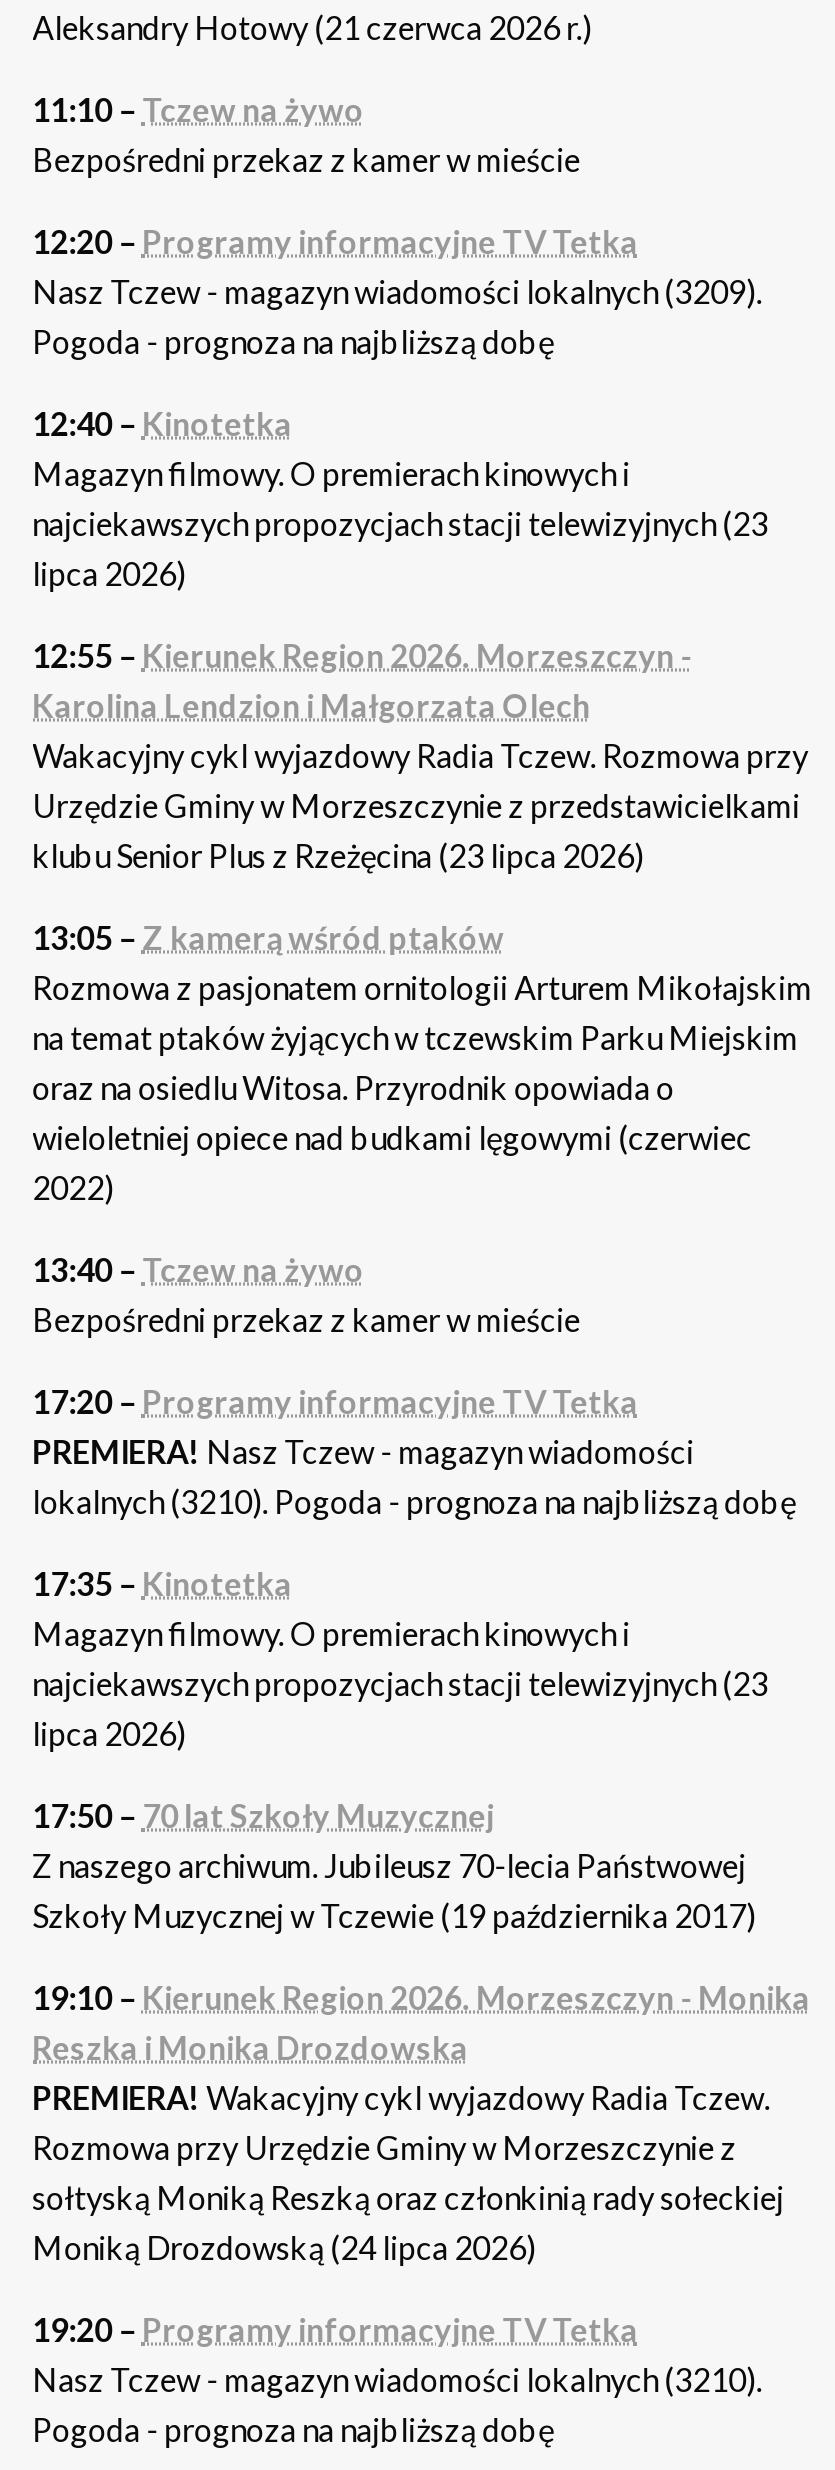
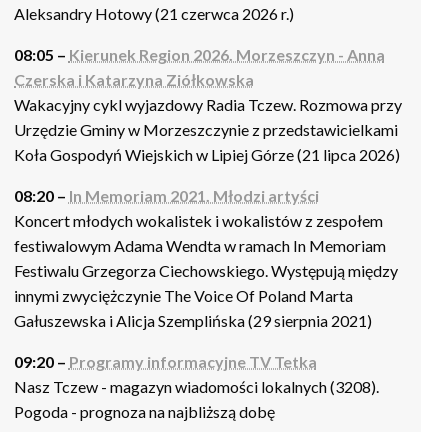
- 11:10 – Tczew na żywo
- Bezpośredni przekaz z kamer w mieście
- 12:20 – Programy informacyjne TV Tetka
- Nasz Tczew - magazyn wiadomości lokalnych (3209).
- Pogoda - prognoza na najbliższą dobę
- 12:40 – Kinotetka
- Magazyn filmowy. O premierach kinowych i
- najciekawszych propozycjach stacji telewizyjnych (23
- lipca 2026)
- 12:55 – Kierunek Region 2026. Morzeszczyn -
- Karolina Lendzion i Małgorzata Olech
+ 08:05 – Kierunek Region 2026. Morzeszczyn - Anna
+ Czerska i Katarzyna Ziółkowska

- klubu Senior Plus z Rzeżęcina (23 lipca 2026)
- 13:05 – Z kamerą wśród ptaków
- Rozmowa z pasjonatem ornitologii Arturem Mikołajskim
- na temat ptaków żyjących w tczewskim Parku Miejskim
- oraz na osiedlu Witosa. Przyrodnik opowiada o
- wieloletniej opiece nad budkami lęgowymi (czerwiec
- 2022)
- 13:40 – Tczew na żywo
- Bezpośredni przekaz z kamer w mieście
- 17:20 – Programy informacyjne TV Tetka
- PREMIERA! Nasz Tczew - magazyn wiadomości
- lokalnych (3210). Pogoda - prognoza na najbliższą dobę
- 17:35 – Kinotetka
- Magazyn filmowy. O premierach kinowych i
- najciekawszych propozycjach stacji telewizyjnych (23
- lipca 2026)
- 17:50 – 70 lat Szkoły Muzycznej
- Z naszego archiwum. Jubileusz 70-lecia Państwowej
- Szkoły Muzycznej w Tczewie (19 października 2017)
- 19:10 – Kierunek Region 2026. Morzeszczyn - Monika
- Reszka i Monika Drozdowska
- PREMIERA! Wakacyjny cykl wyjazdowy Radia Tczew.
- Rozmowa przy Urzędzie Gminy w Morzeszczynie z
- sołtyską Moniką Reszką oraz członkinią rady sołeckiej
- Moniką Drozdowską (24 lipca 2026)
- 19:20 – Programy informacyjne TV Tetka
- Nasz Tczew - magazyn wiadomości lokalnych (3210).
+ Koła Gospodyń Wiejskich w Lipiej Górze (21 lipca 2026)
+ 08:20 – In Memoriam 2021. Młodzi artyści
+ Koncert młodych wokalistek i wokalistów z zespołem
+ festiwalowym Adama Wendta w ramach In Memoriam
+ Festiwalu Grzegorza Ciechowskiego. Występują między
+ innymi zwyciężczynie The Voice Of Poland Marta
+ Gałuszewska i Alicja Szemplińska (29 sierpnia 2021)
+ 09:20 – Programy informacyjne TV Tetka
+ Nasz Tczew - magazyn wiadomości lokalnych (3208).
